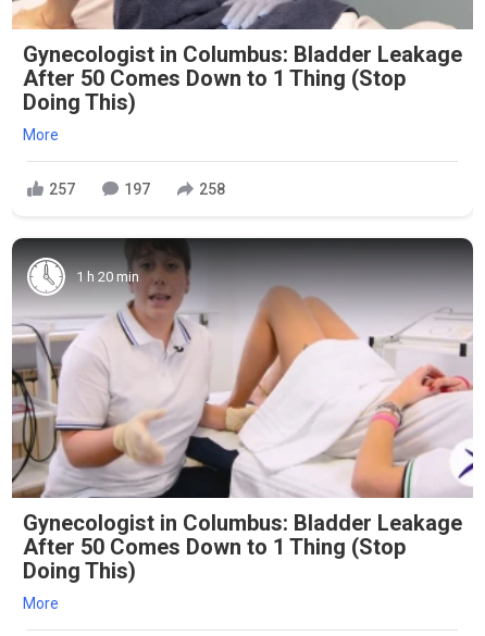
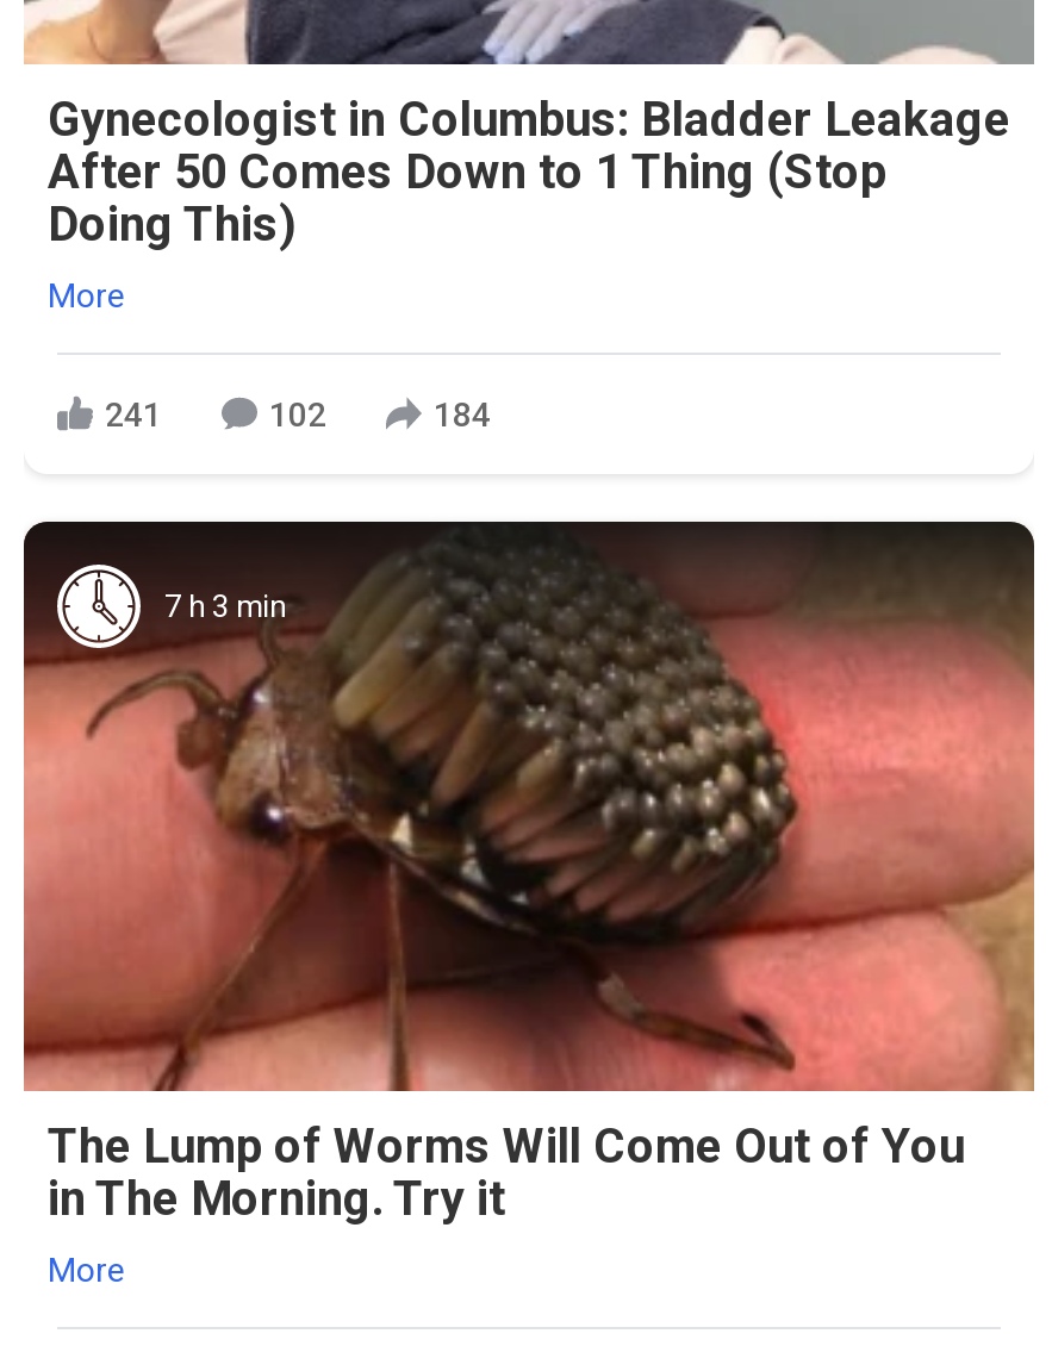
- 257
- 197
- 258
+ 241
+ 102
+ 184

- [image]
- 1 h 20 min
+ [image]
+ 7 h 3 min

- Gynecologist in Columbus: Bladder Leakage
- After 50 Comes Down to 1 Thing (Stop
- Doing This)
+ The Lump of Worms Will Come Out of You
+ in The Morning. Try it
